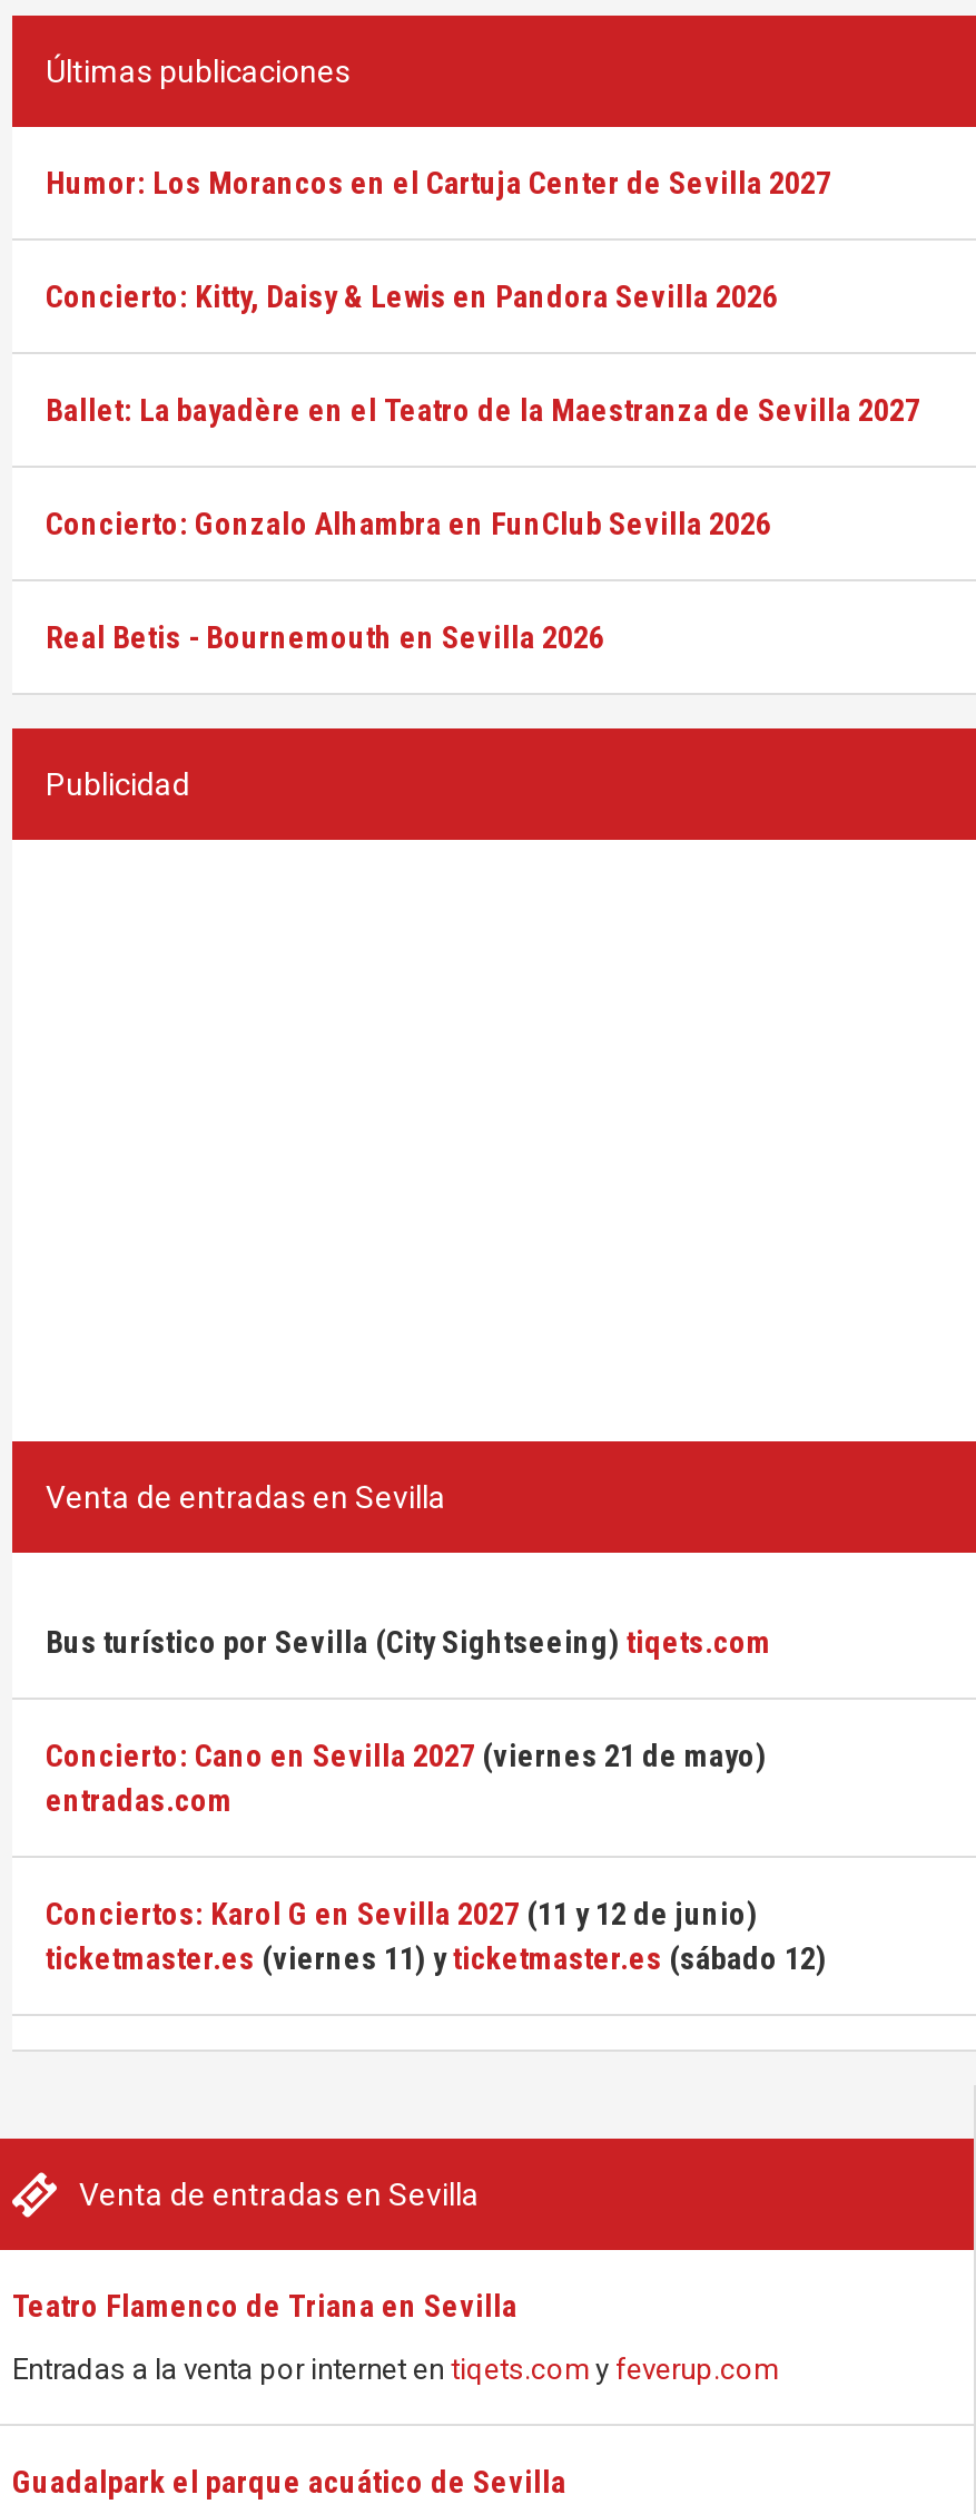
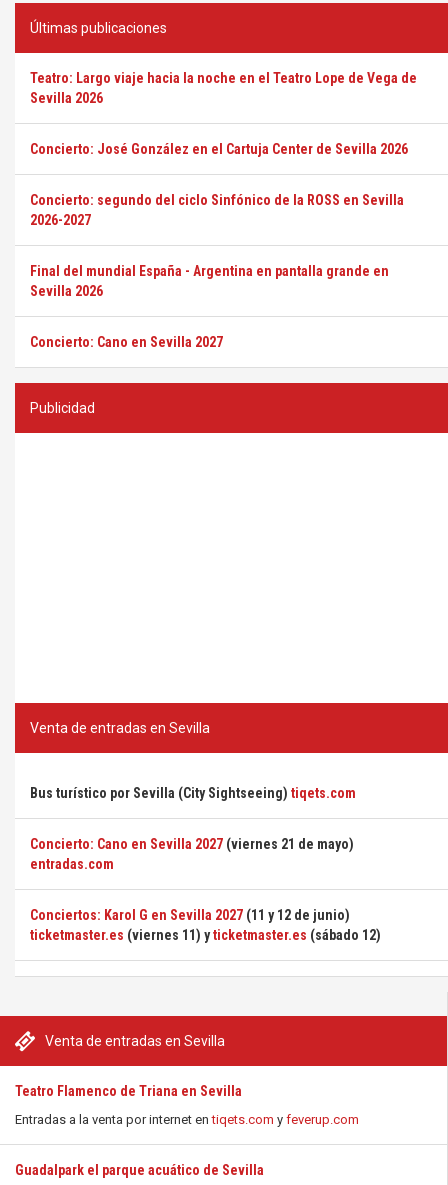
- Humor: Los Morancos en el Cartuja Center de Sevilla 2027
+ Teatro: Largo viaje hacia la noche en el Teatro Lope de Vega de
+ Sevilla 2026

- Concierto: Kitty, Daisy & Lewis en Pandora Sevilla 2026
+ Concierto: José González en el Cartuja Center de Sevilla 2026

- Ballet: La bayadère en el Teatro de la Maestranza de Sevilla 2027
+ Concierto: segundo del ciclo Sinfónico de la ROSS en Sevilla
+ 2026-2027

- Concierto: Gonzalo Alhambra en FunClub Sevilla 2026
+ Final del mundial España - Argentina en pantalla grande en
+ Sevilla 2026

- Real Betis - Bournemouth en Sevilla 2026
+ Concierto: Cano en Sevilla 2027
